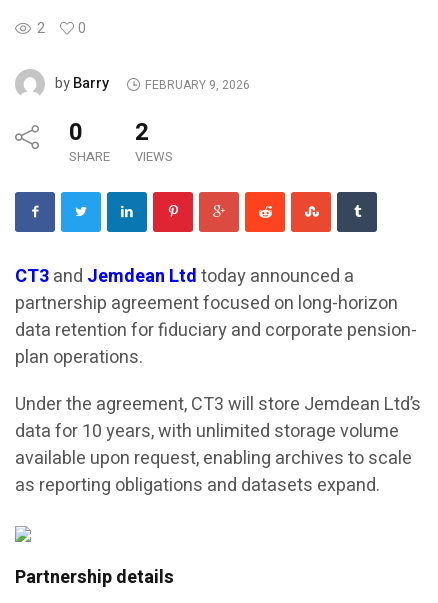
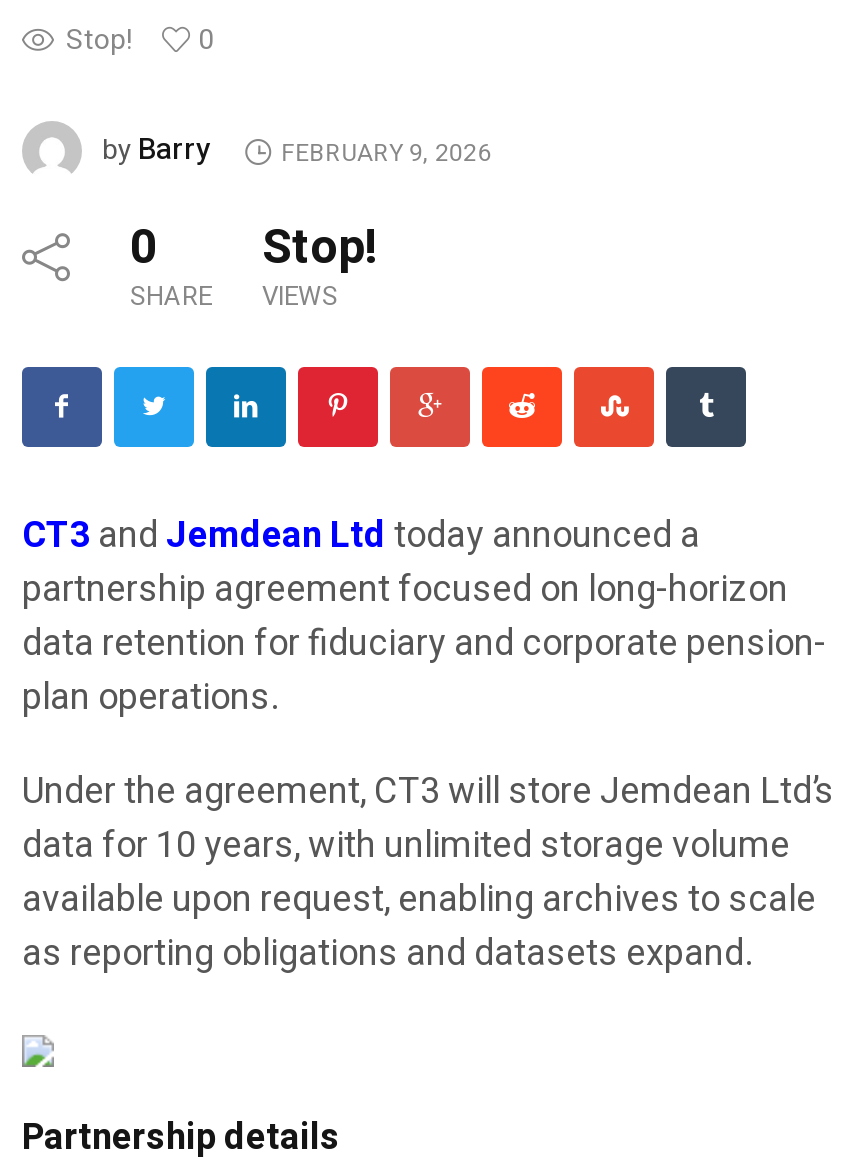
- 2
+ Stop!

- 2
+ Stop!
